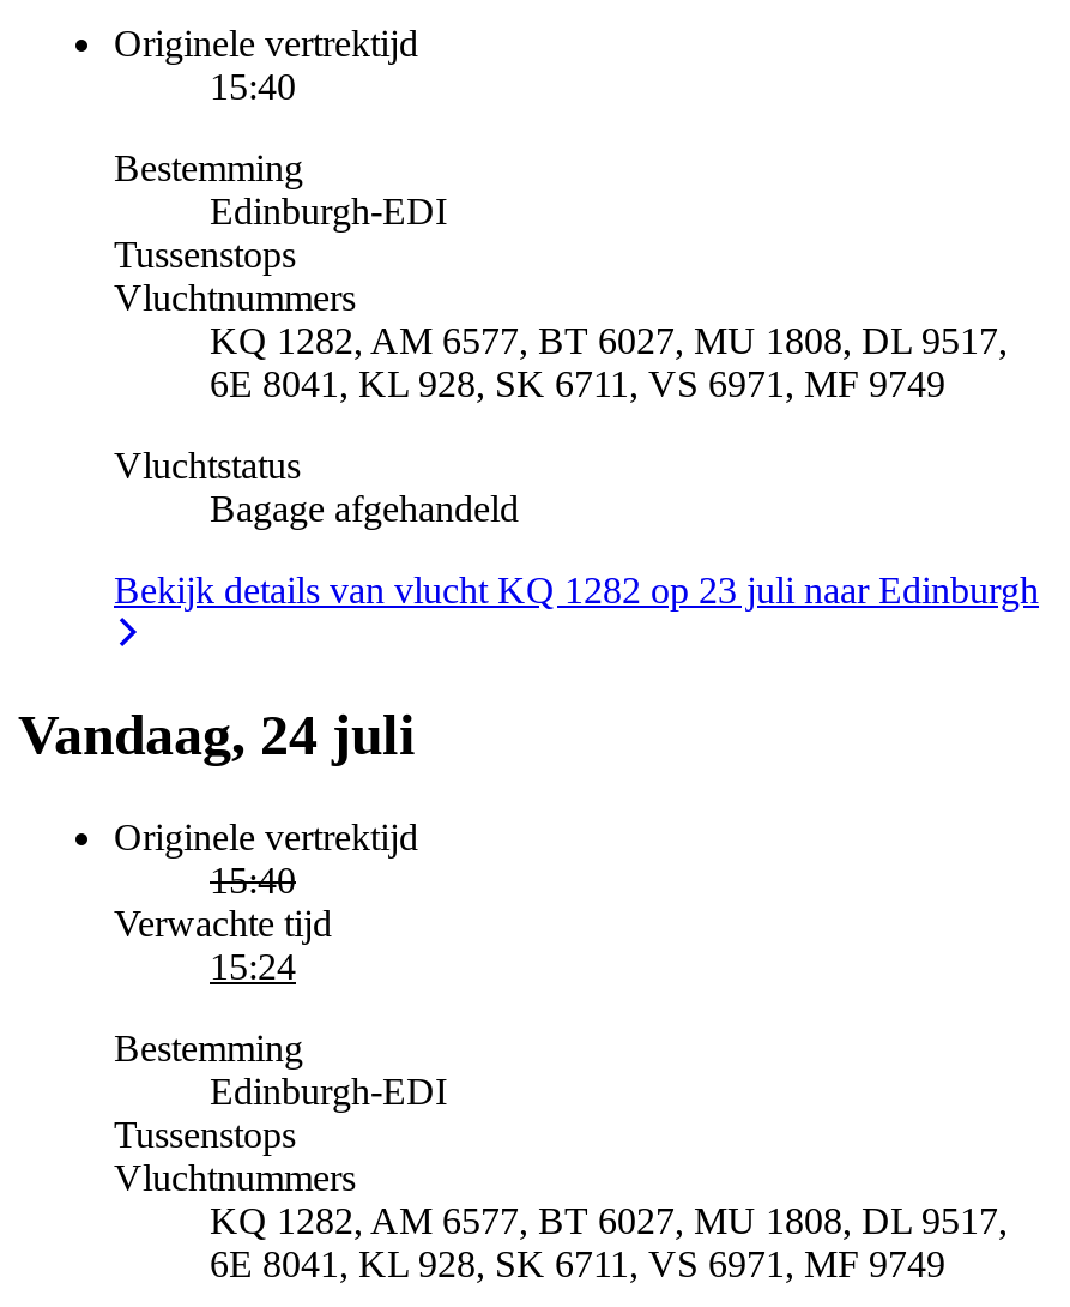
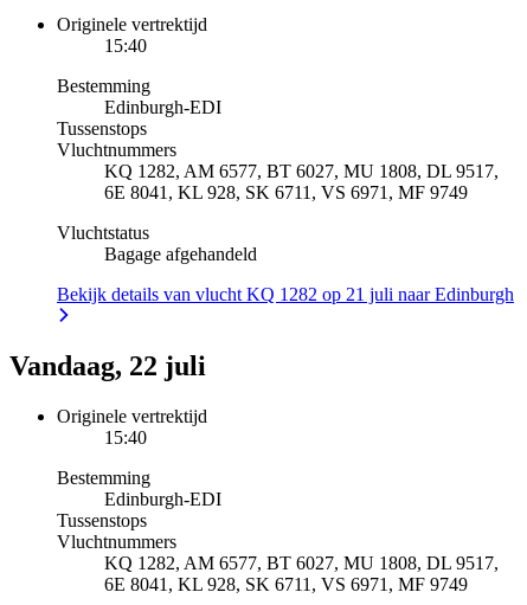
- Bekijk details van vlucht KQ 1282 op 23 juli naar Edinburgh
+ Bekijk details van vlucht KQ 1282 op 21 juli naar Edinburgh

- Vandaag, 24 juli
+ Vandaag, 22 juli

- Verwachte tijd
- 15:24
